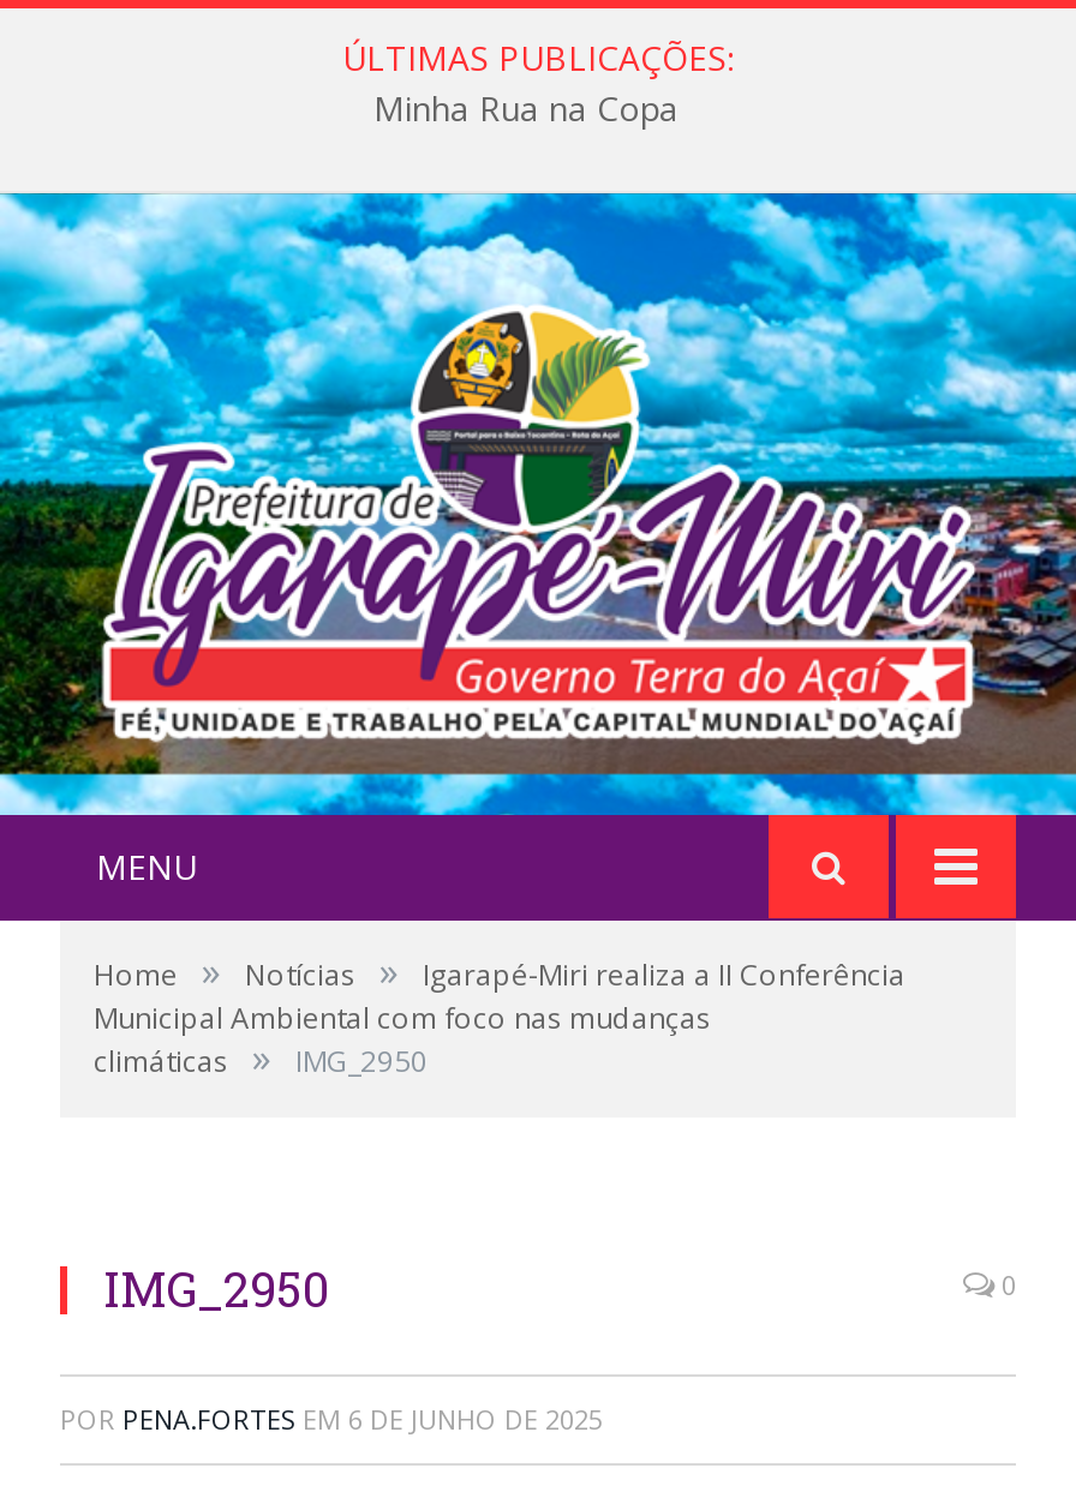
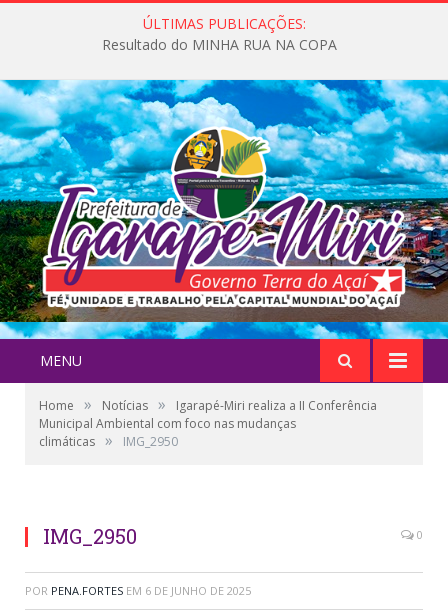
- Minha Rua na Copa
+ Resultado do MINHA RUA NA COPA
